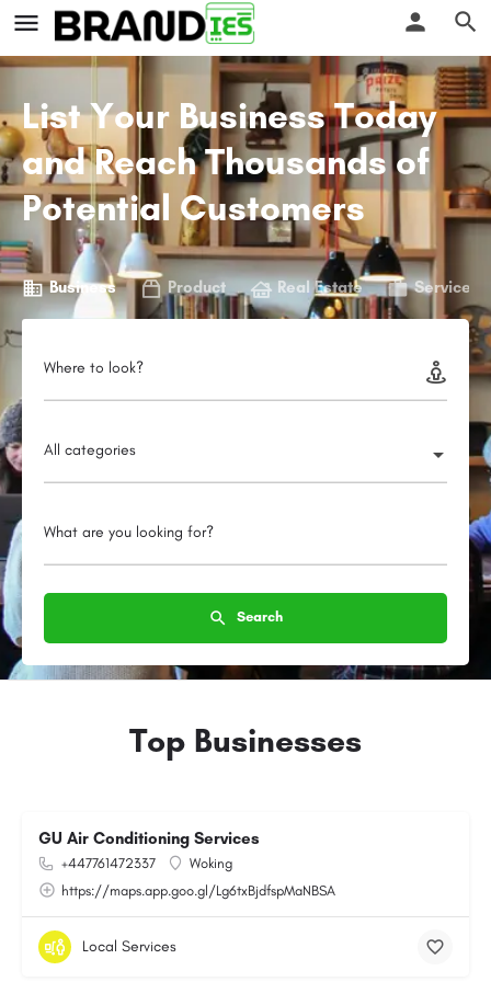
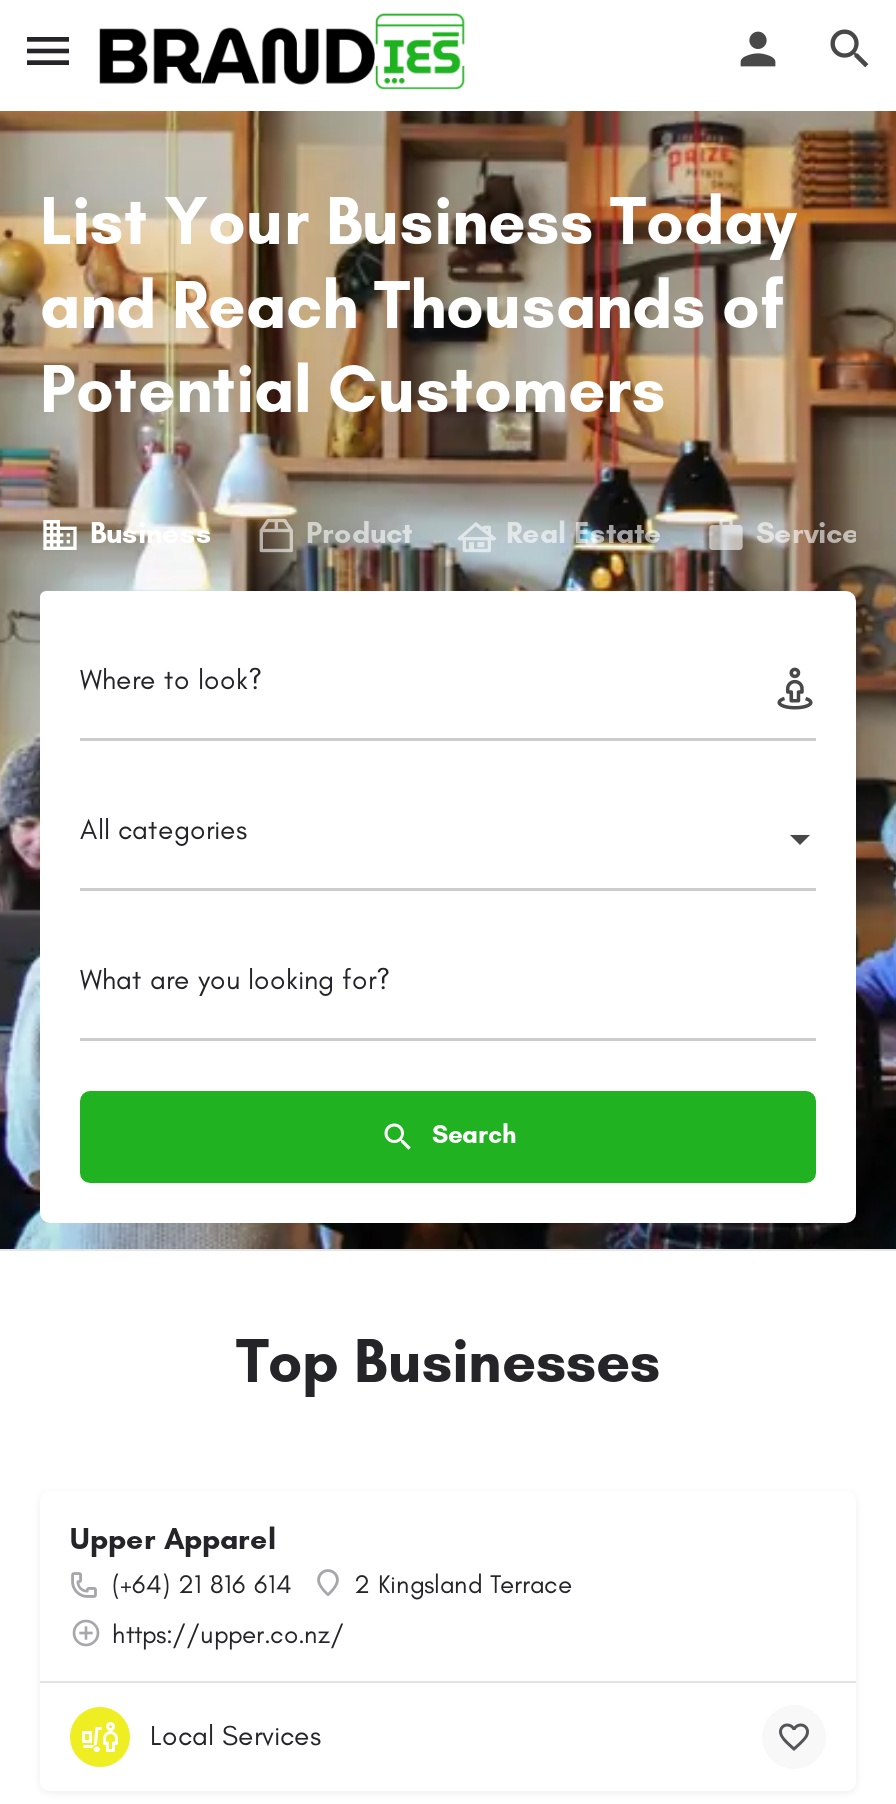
- GU Air Conditioning Services
- +447761472337
- Woking
+ Upper Apparel
+ (+64) 21 816 614
+ 2 Kingsland Terrace

- https://maps.app.goo.gl/Lg6txBjdfspMaNBSA
+ https://upper.co.nz/
